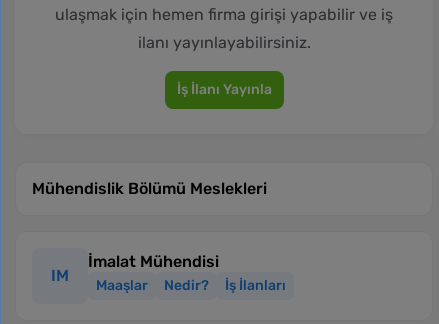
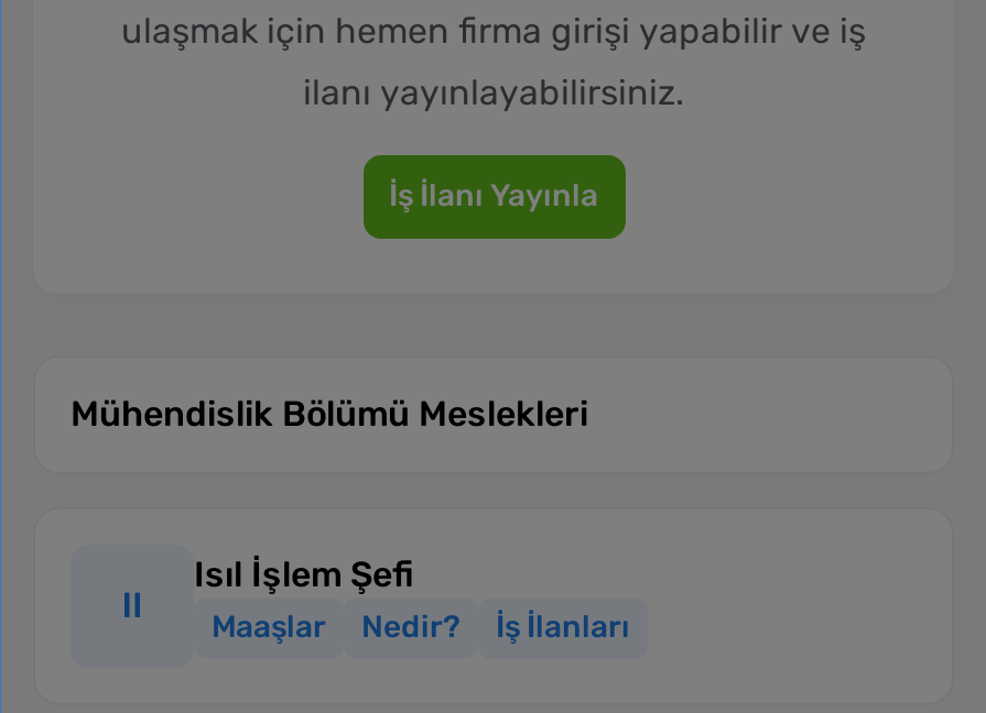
- İmalat Mühendisi
+ Isıl İşlem Şefi

- IM
+ II
